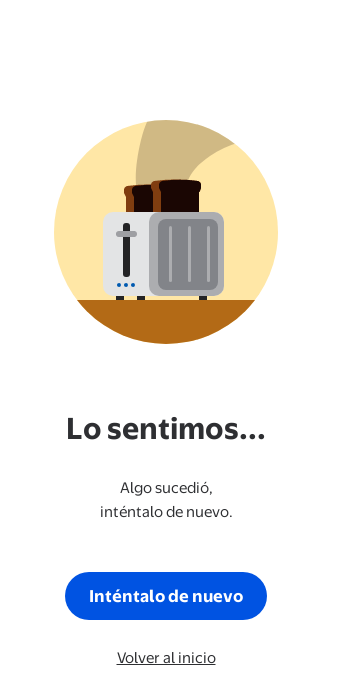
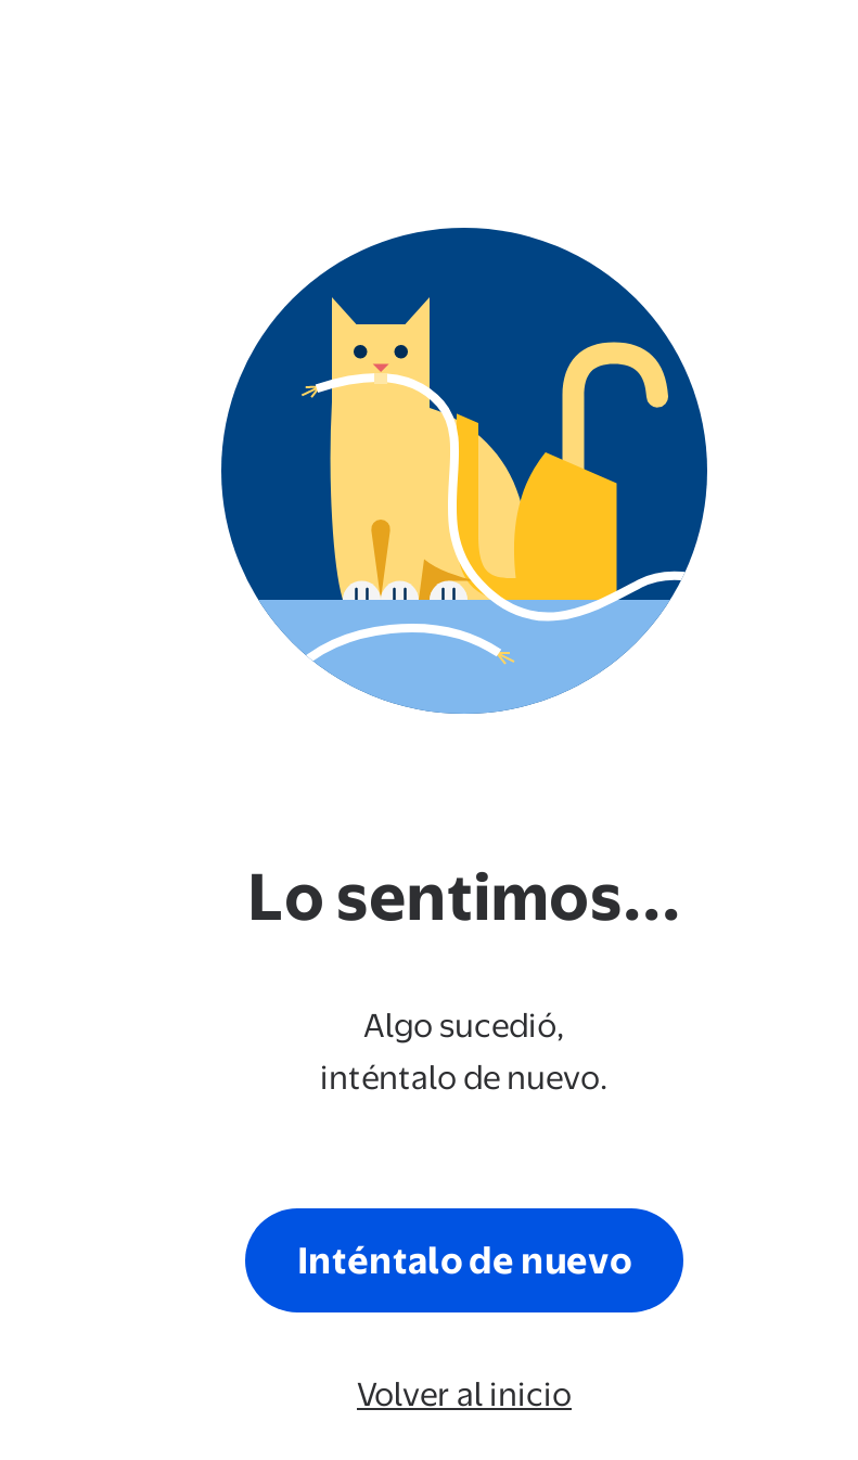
- [image]
+ [image]
